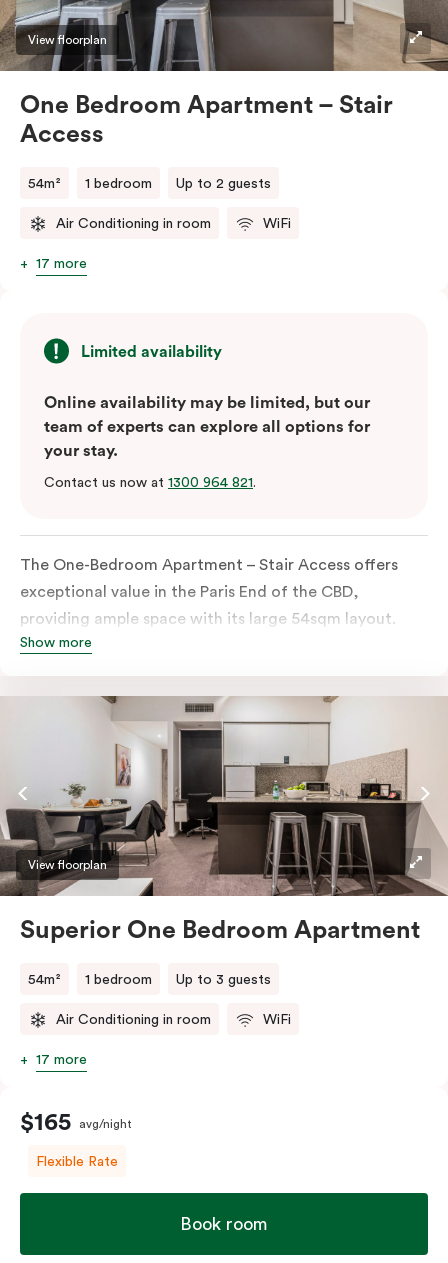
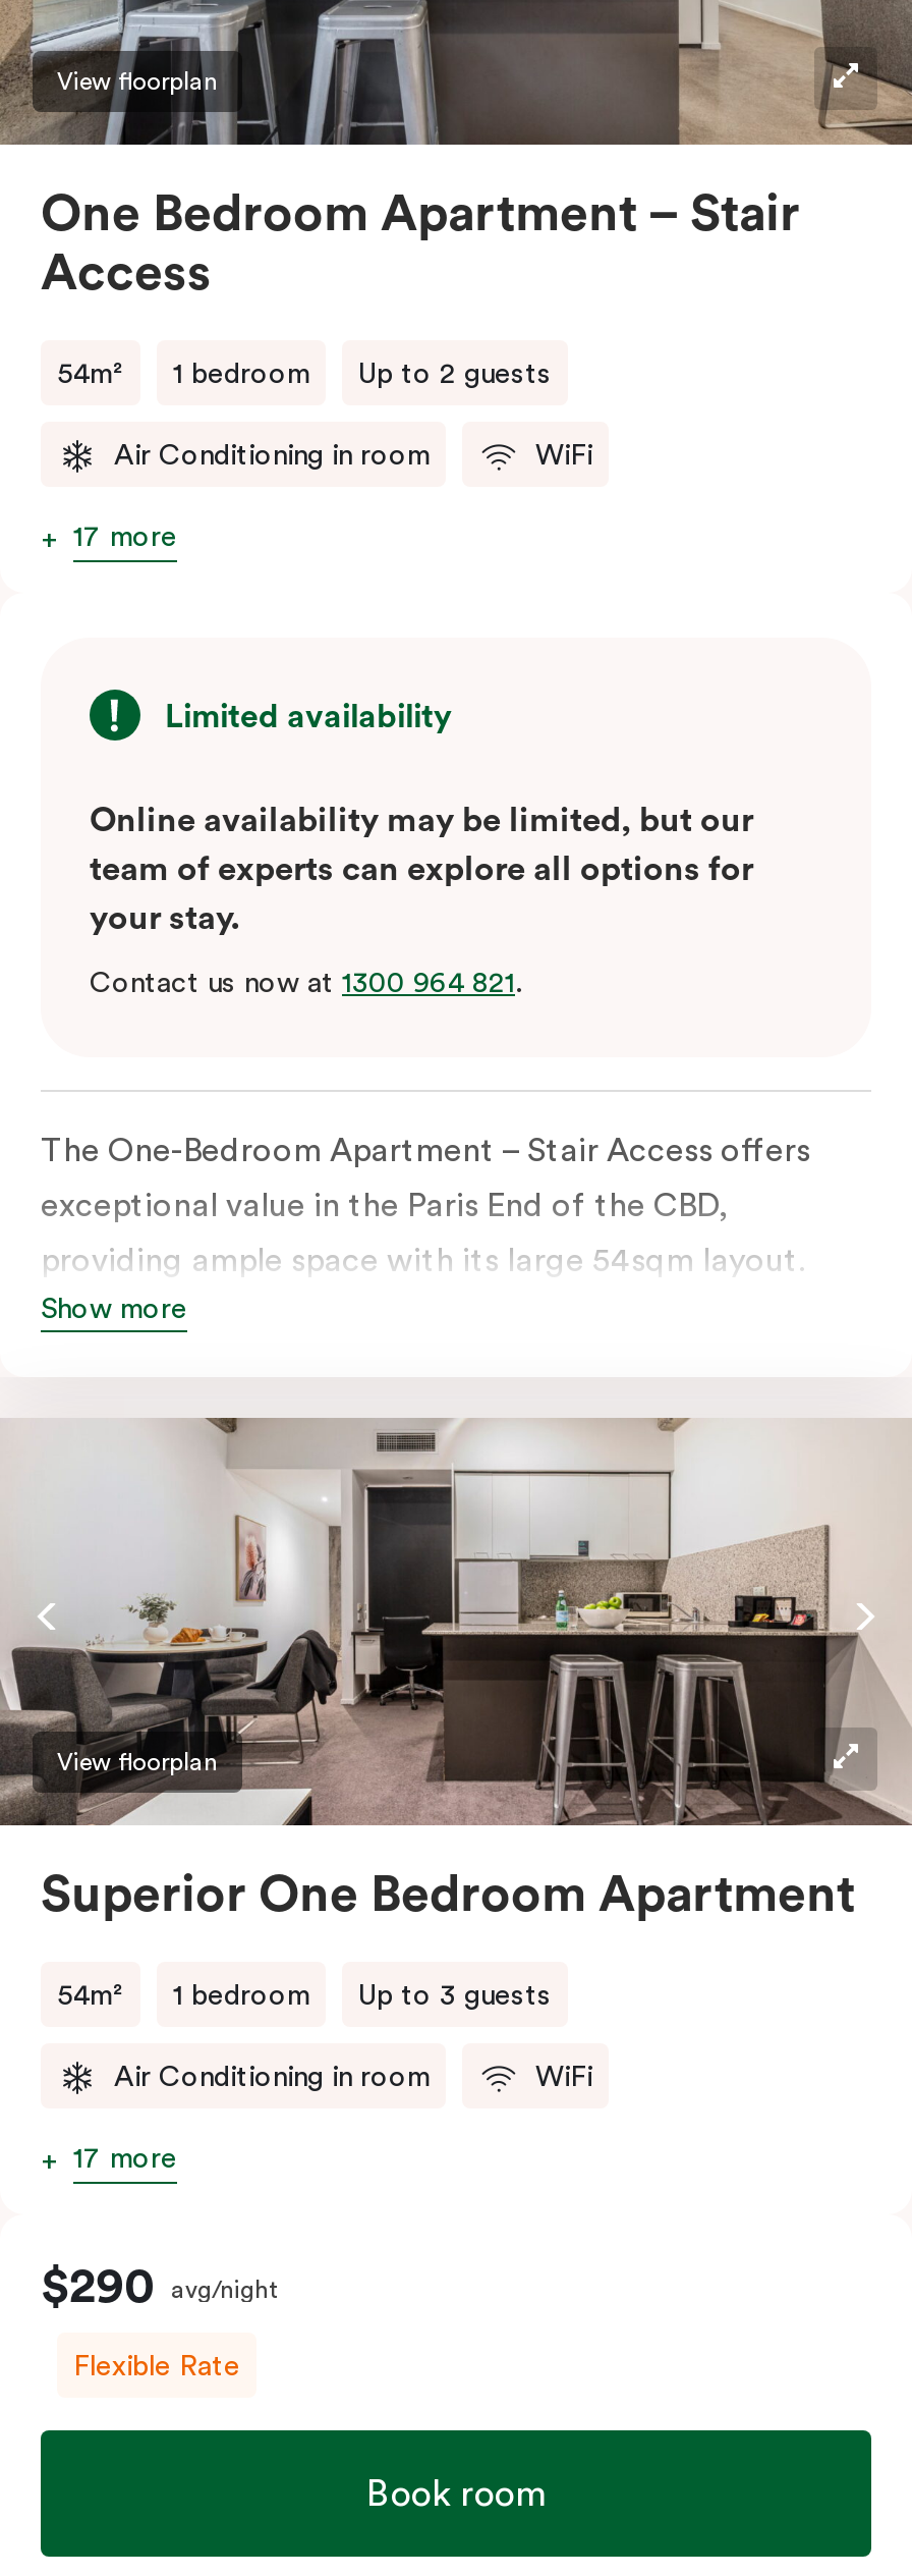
- $165 avg/night
+ $290 avg/night
